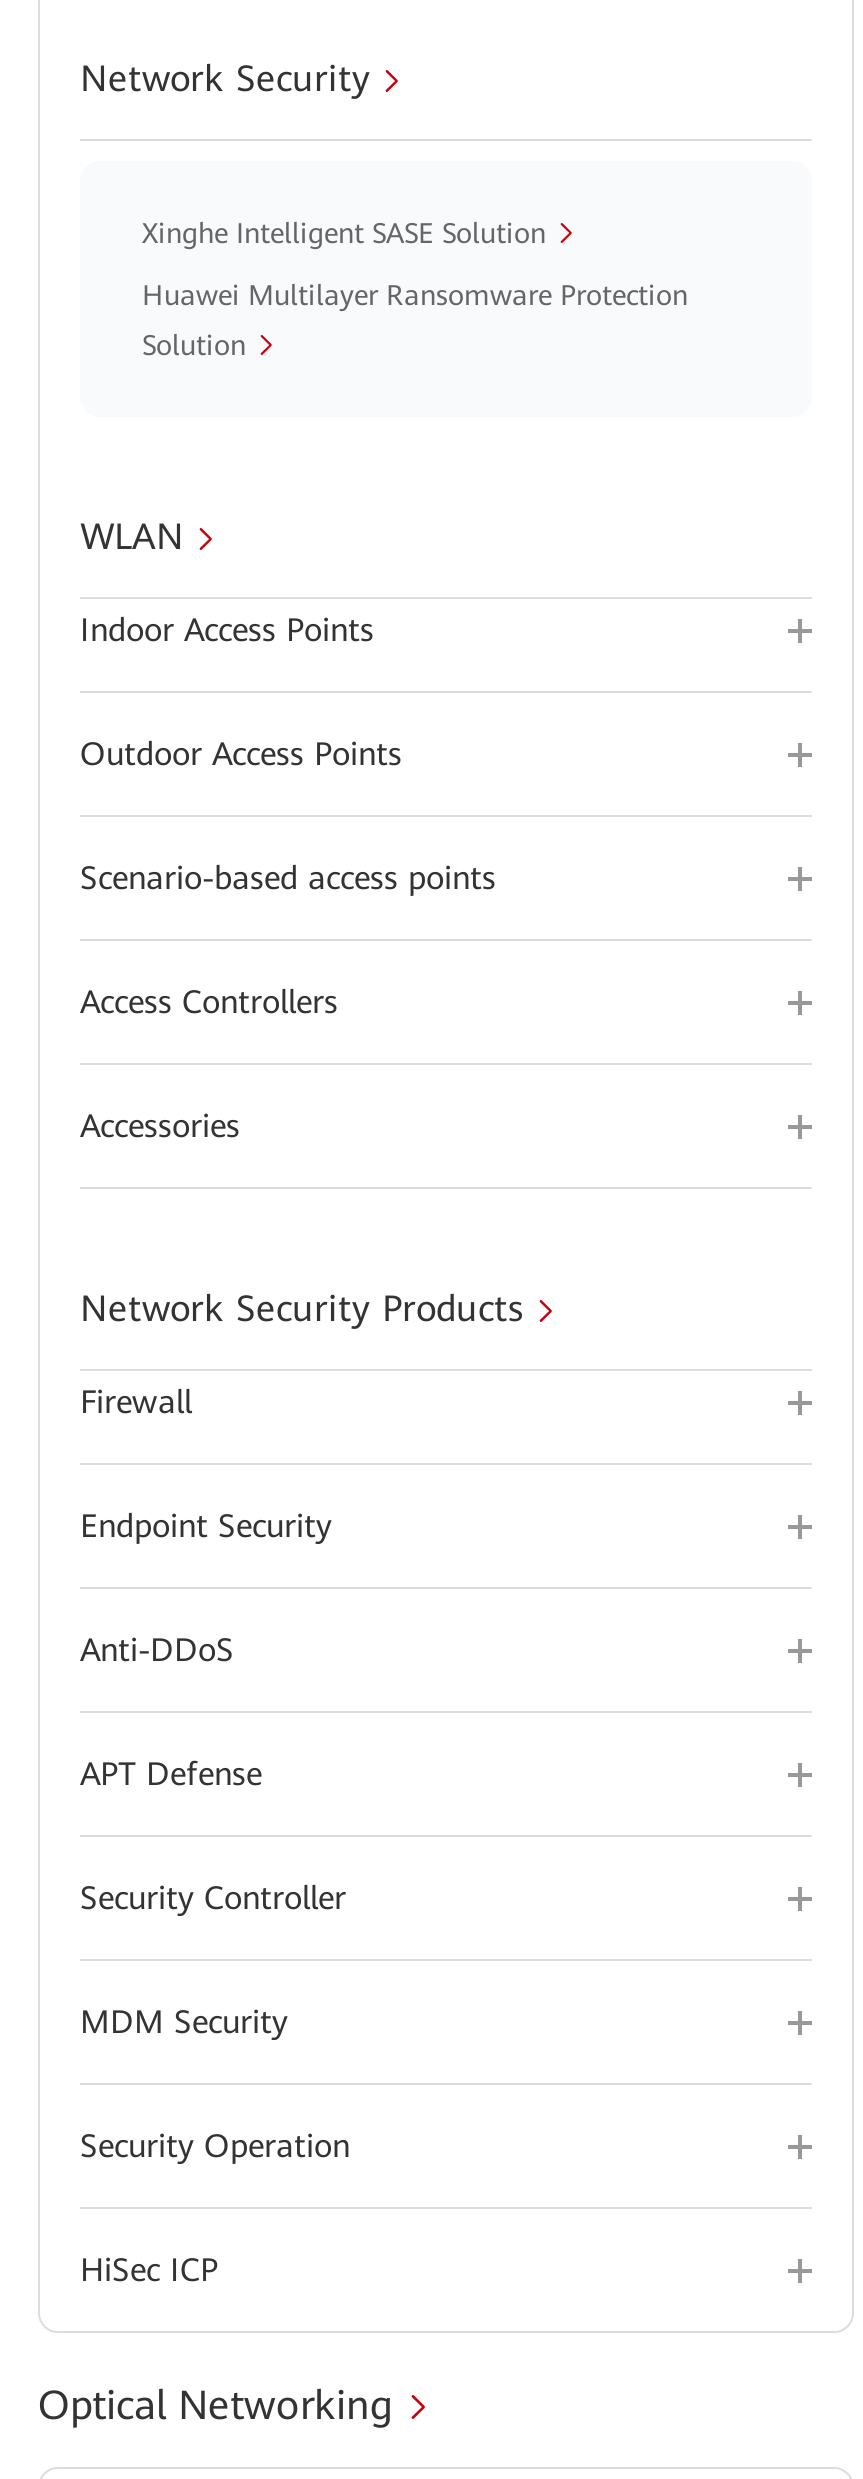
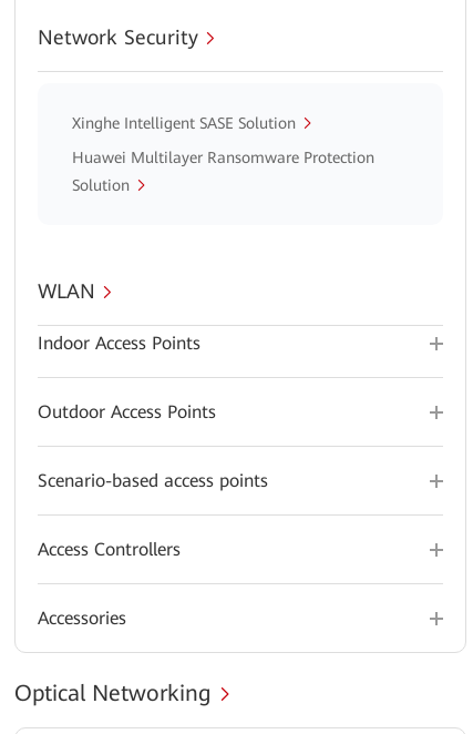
- Network Security Products
- Firewall
- Endpoint Security
- Anti-DDoS
- APT Defense
- Security Controller
- MDM Security
- Security Operation
- HiSec ICP
